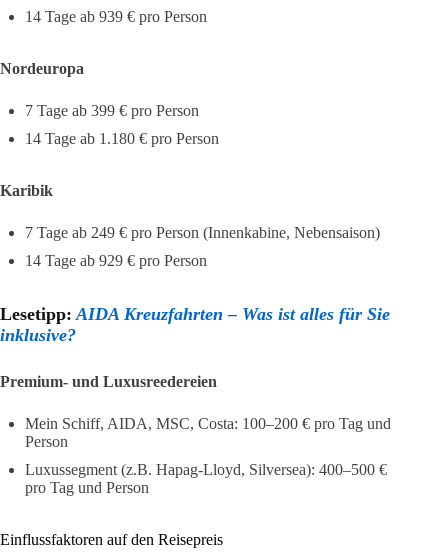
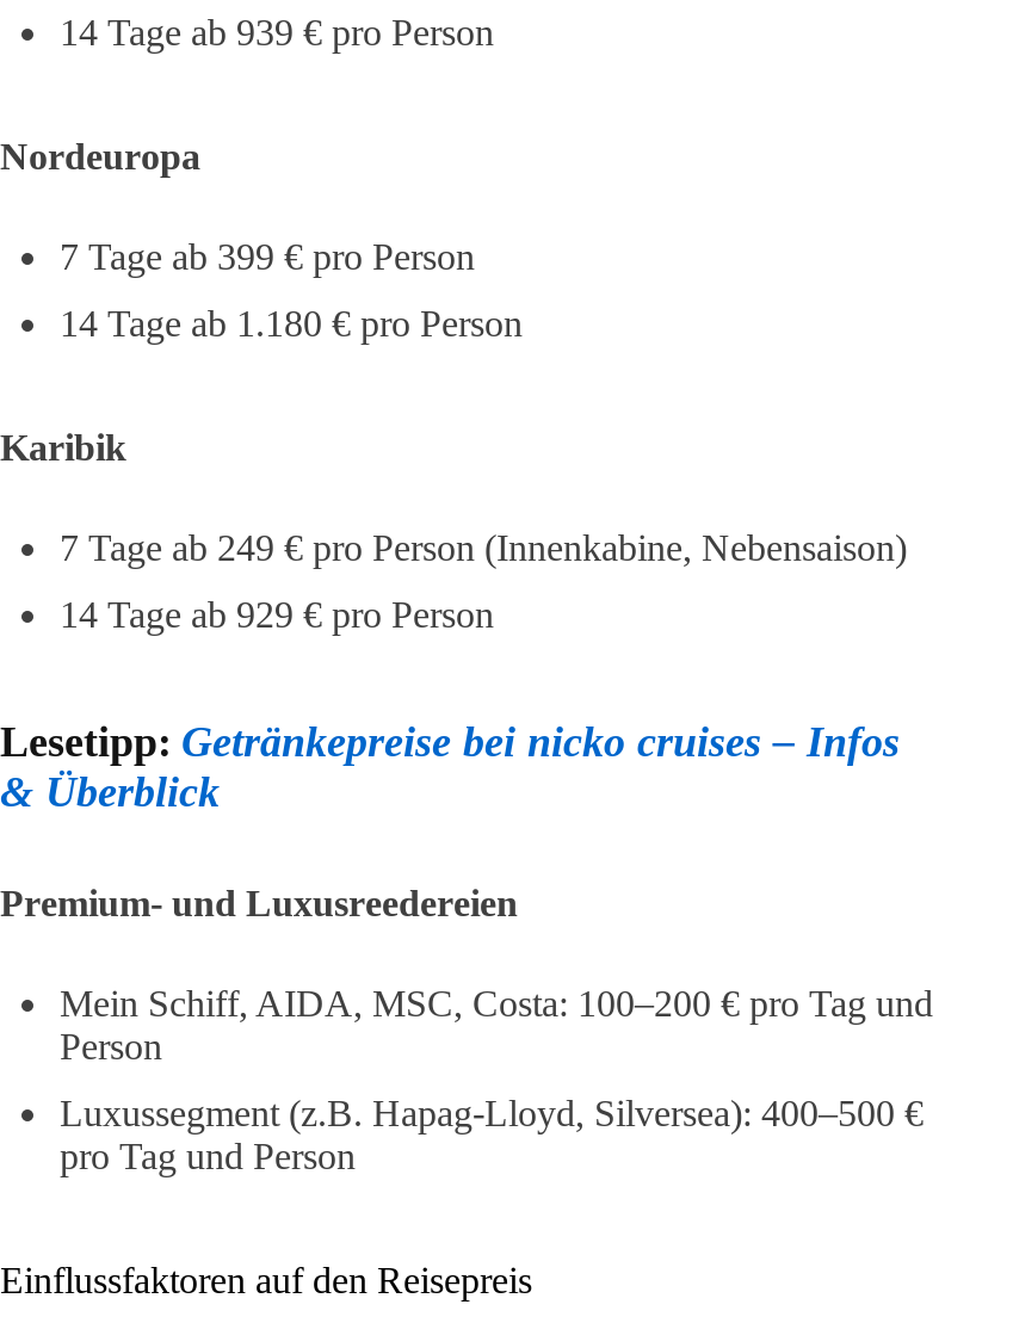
- Lesetipp: AIDA Kreuzfahrten – Was ist alles für Sie
- inklusive?
+ Lesetipp: Getränkepreise bei nicko cruises – Infos
+ & Überblick
